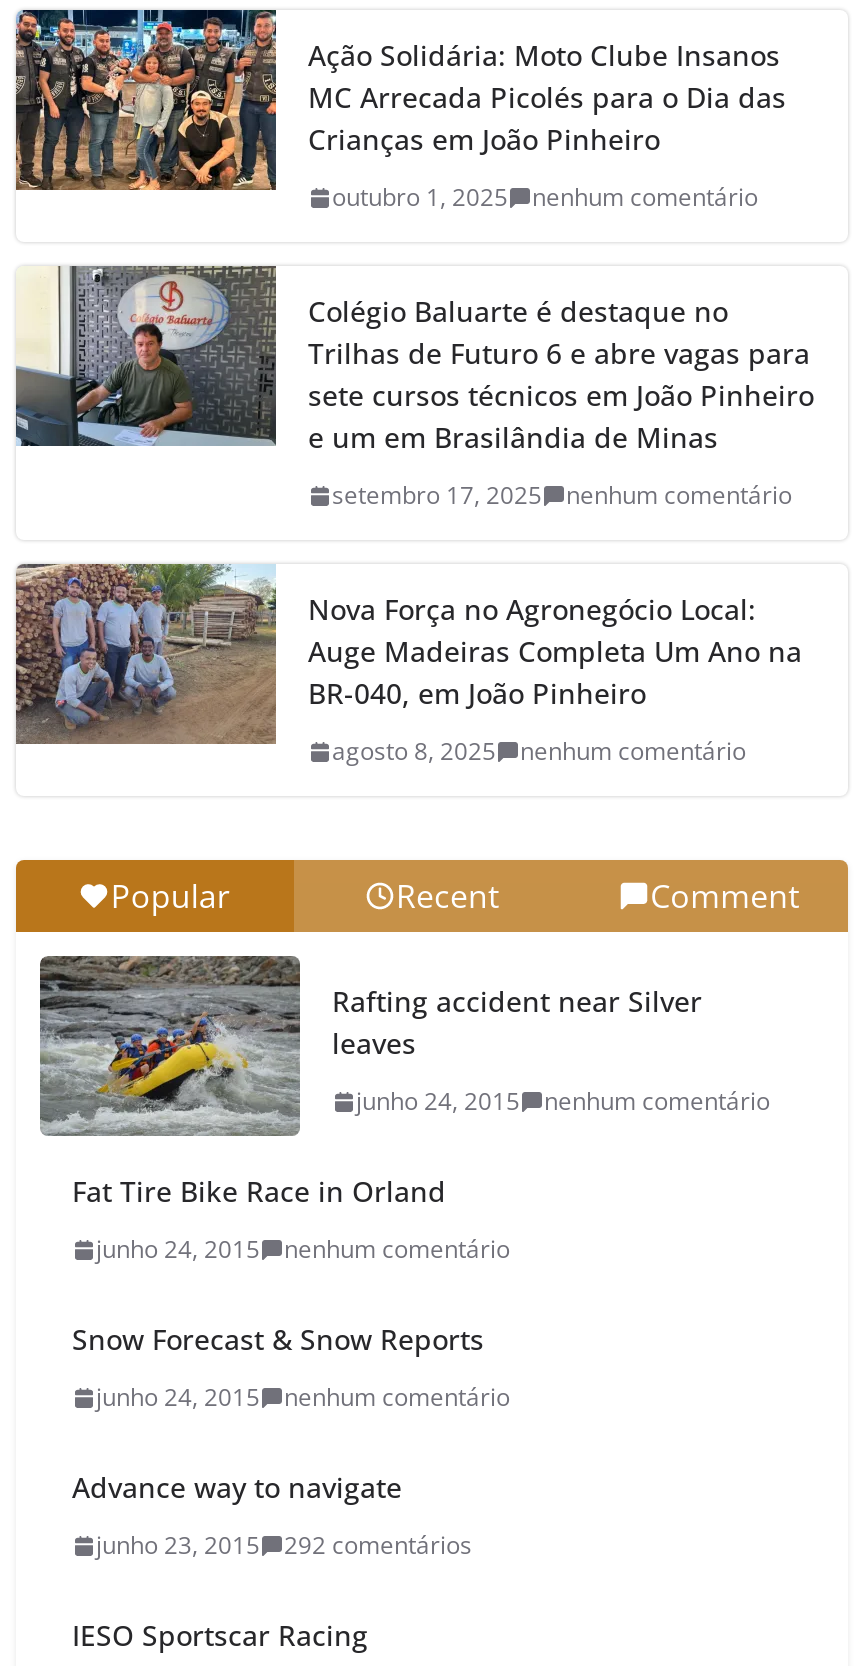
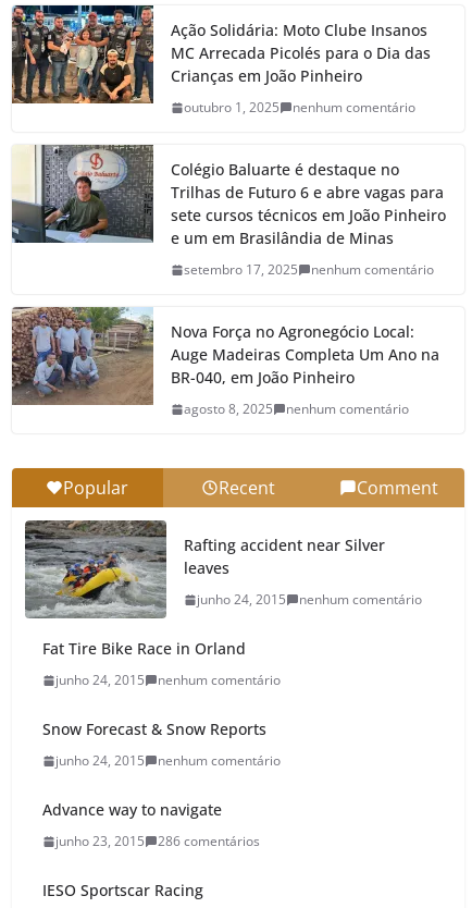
- junho 23, 2015 292 comentários
+ junho 23, 2015 286 comentários
